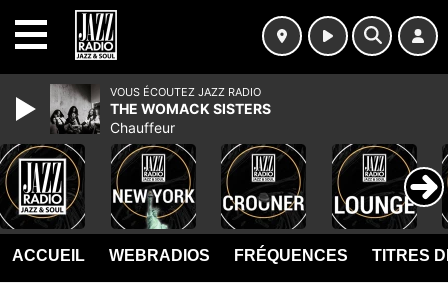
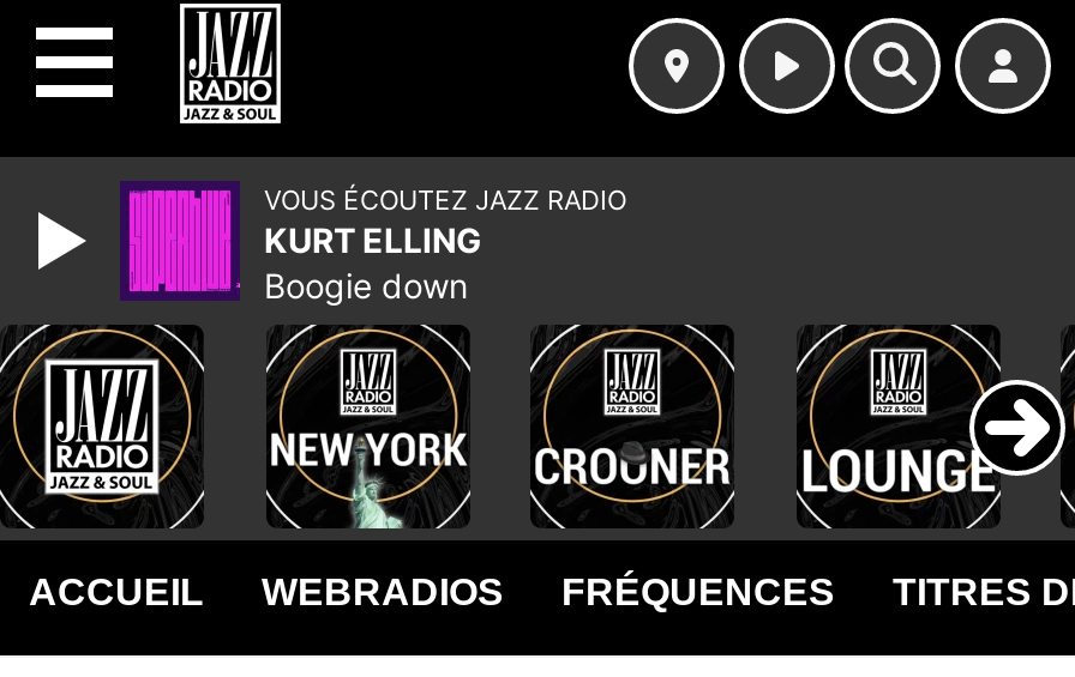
- [image]
- THE WOMACK SISTERS
- Chauffeur
+ [image]
+ KURT ELLING
+ Boogie down
